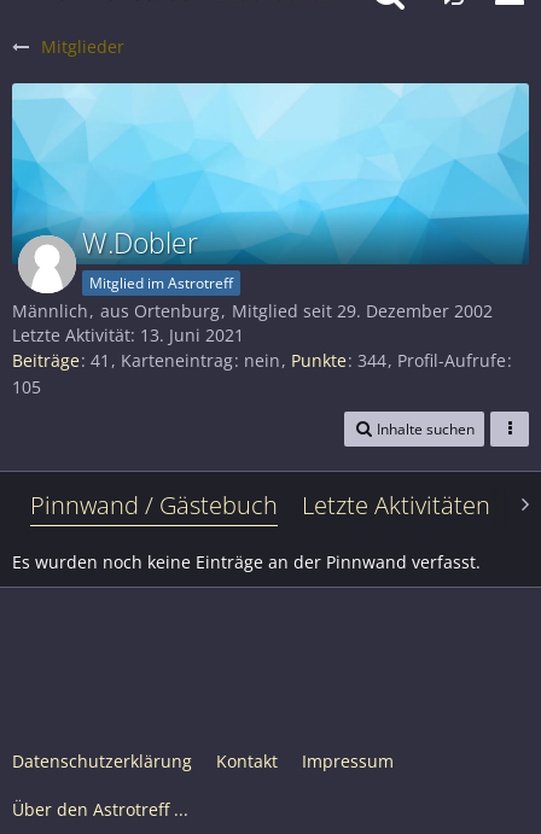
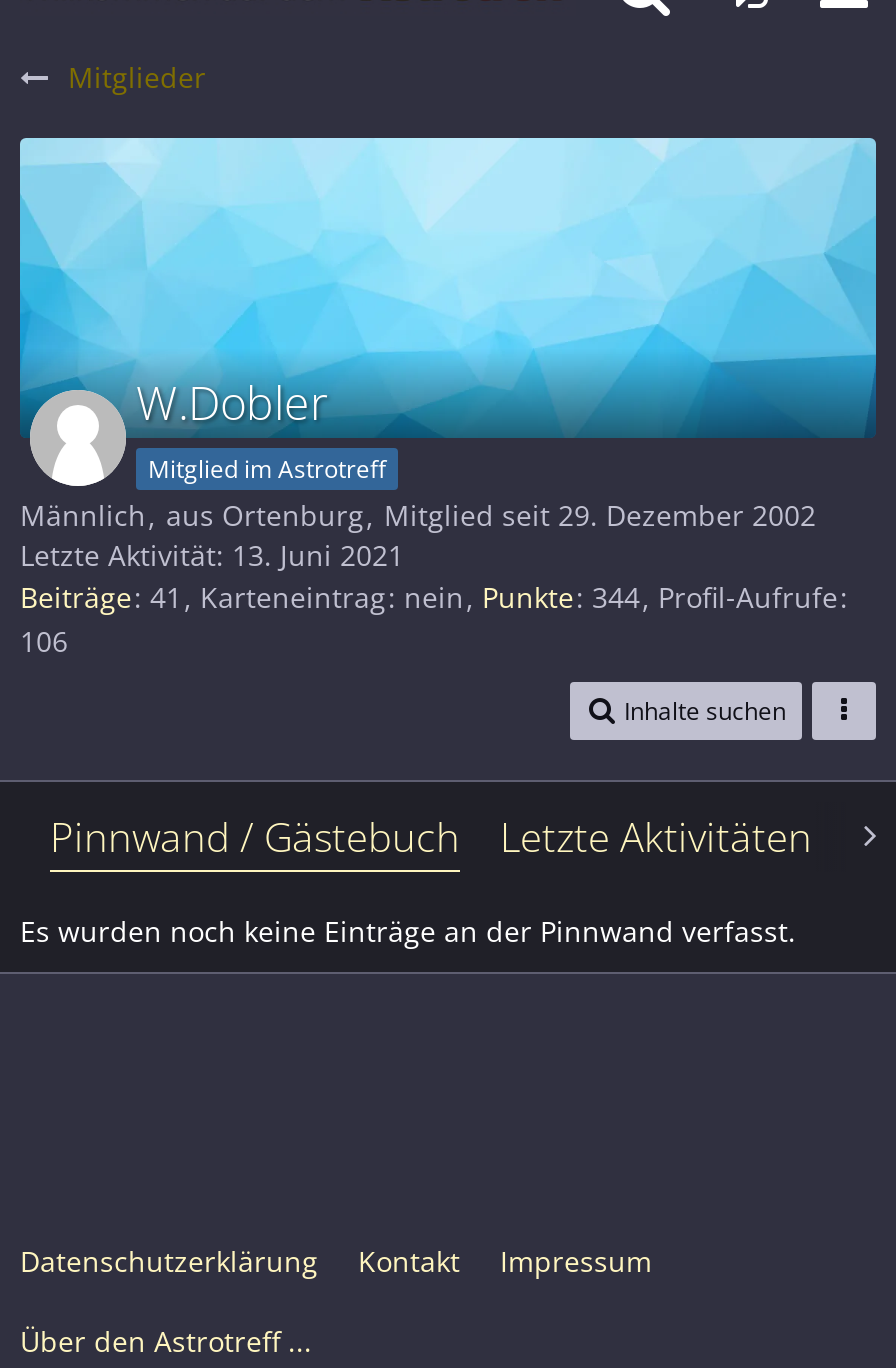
- 105
+ 106
